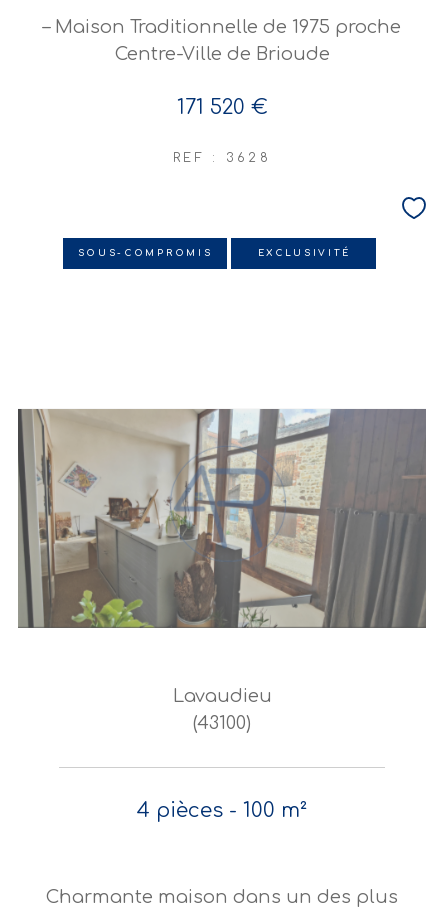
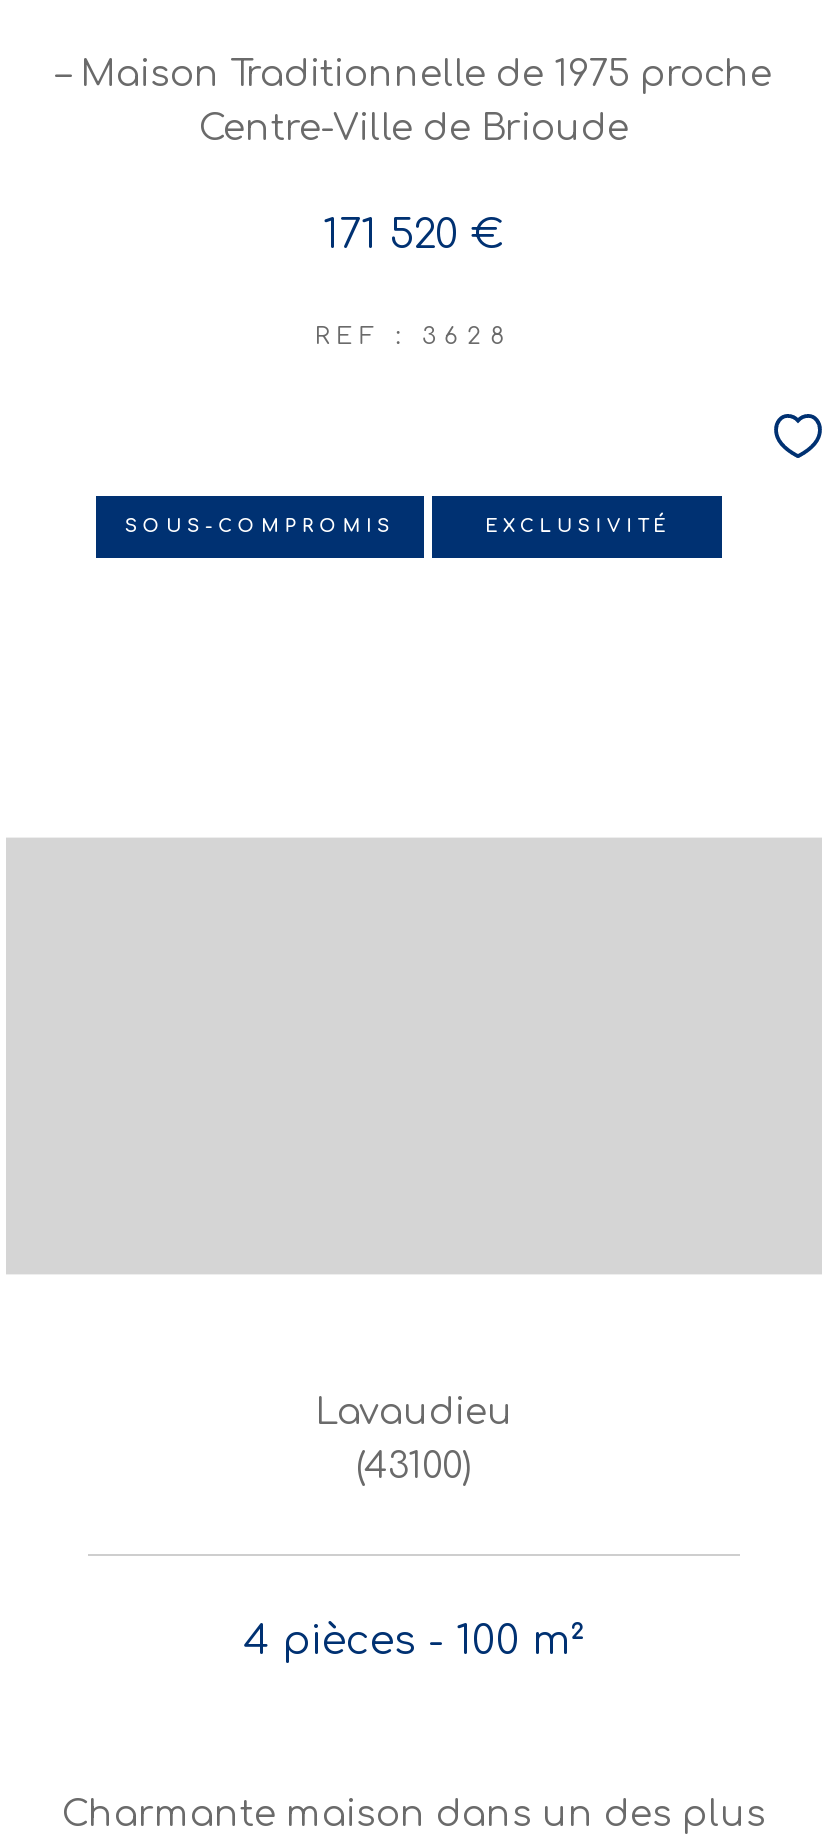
- [image]
